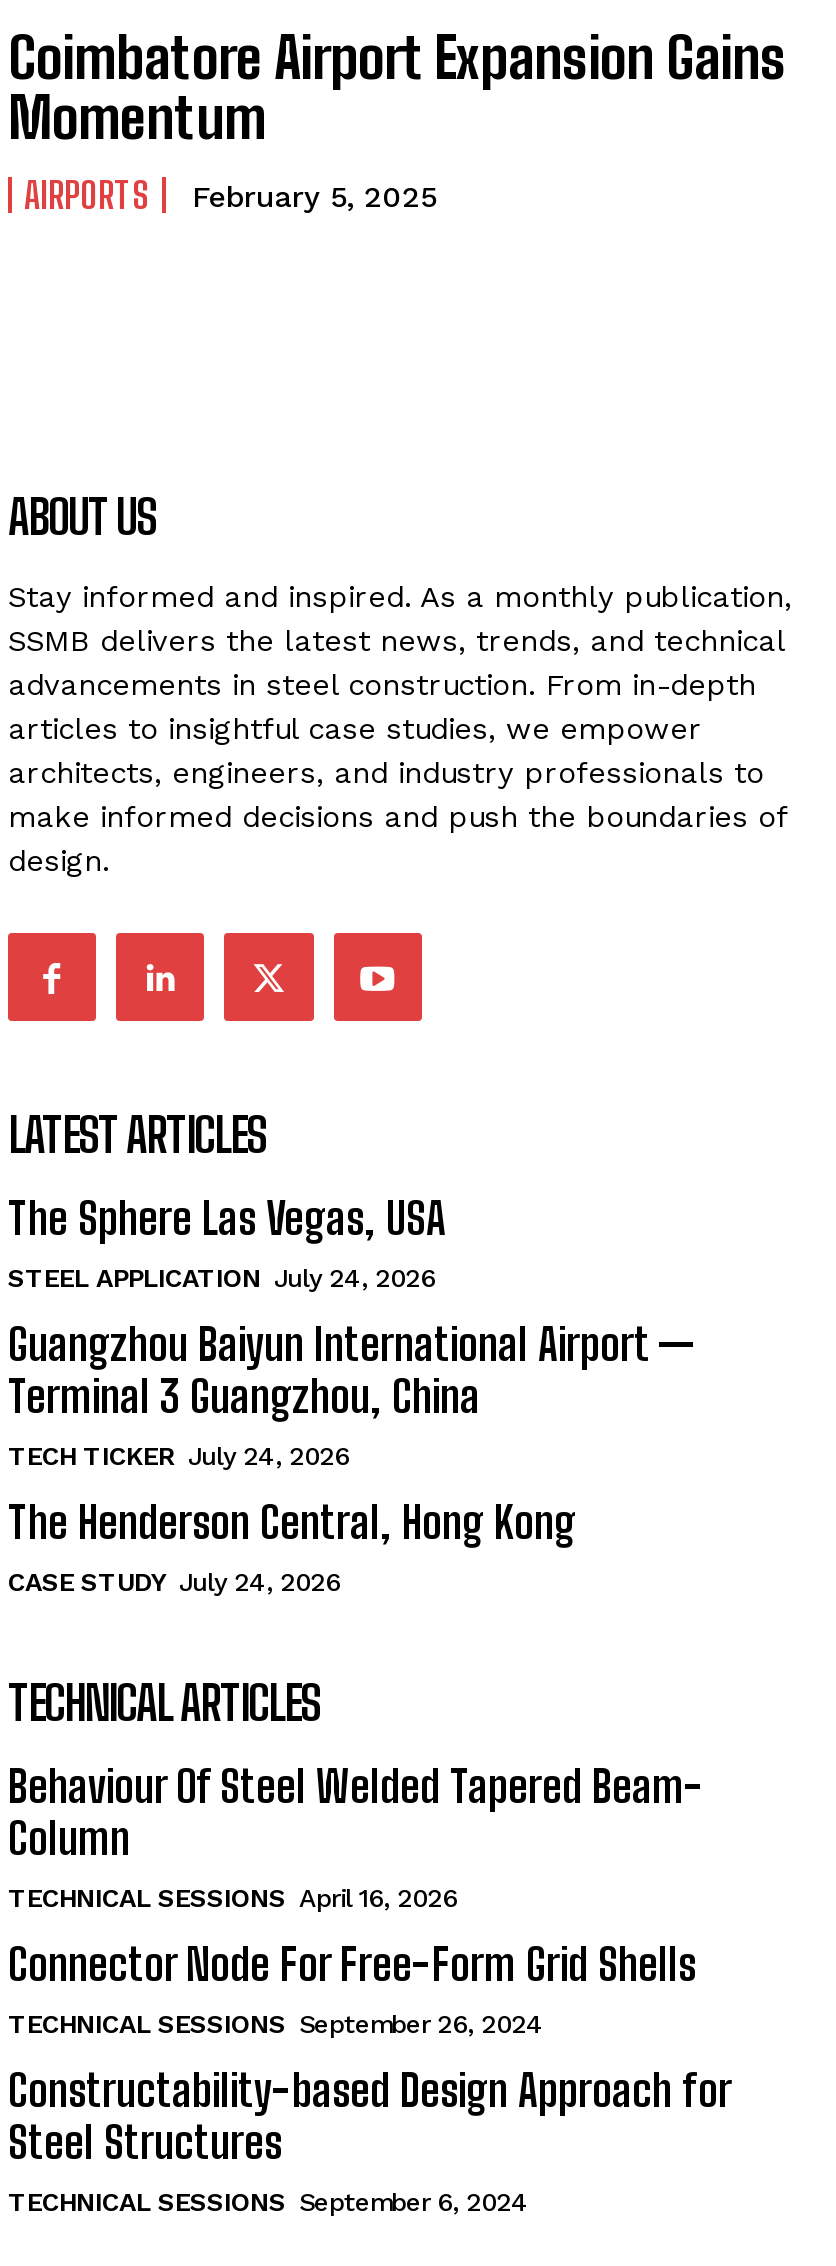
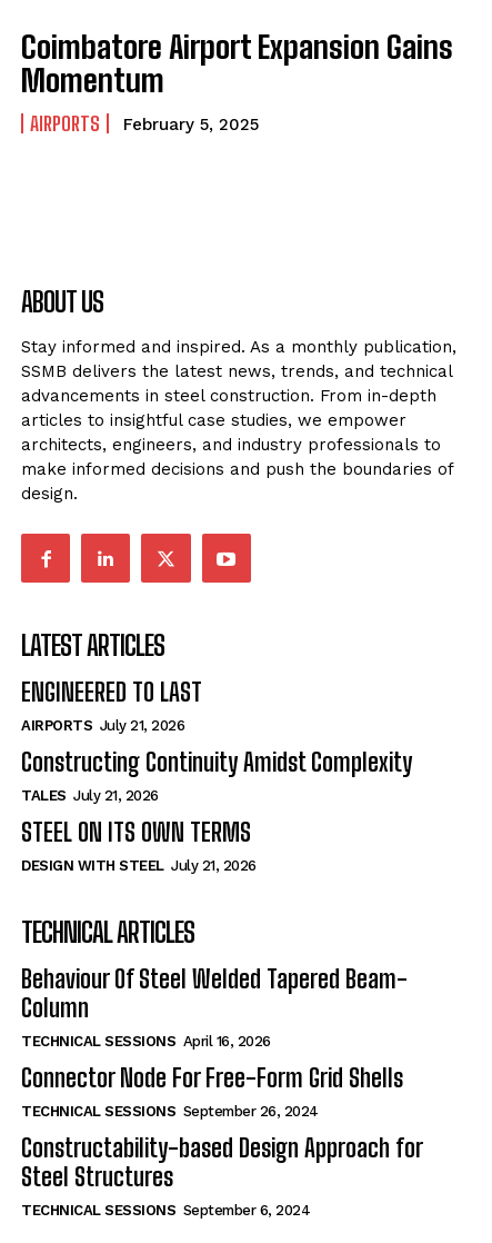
- The Sphere Las Vegas, USA
- STEEL APPLICATION July 24, 2026
- Guangzhou Baiyun International Airport —
- Terminal 3 Guangzhou, China
- TECH TICKER July 24, 2026
- The Henderson Central, Hong Kong
- CASE STUDY July 24, 2026
+ ENGINEERED TO LAST
+ AIRPORTS July 21, 2026
+ Constructing Continuity Amidst Complexity
+ TALES July 21, 2026
+ STEEL ON ITS OWN TERMS
+ DESIGN WITH STEEL July 21, 2026
